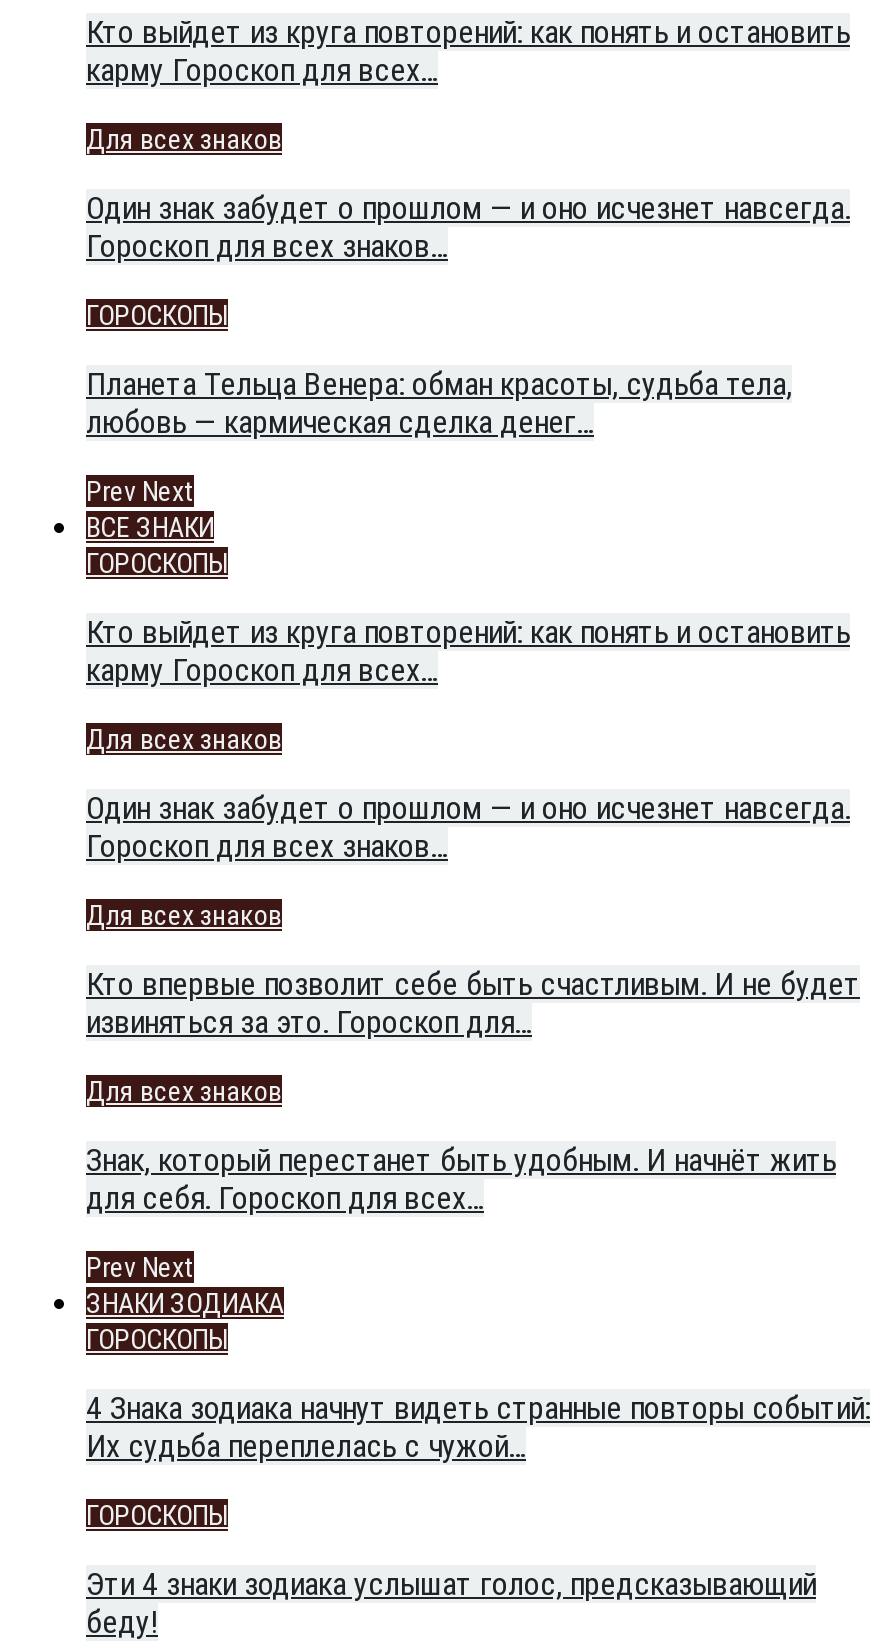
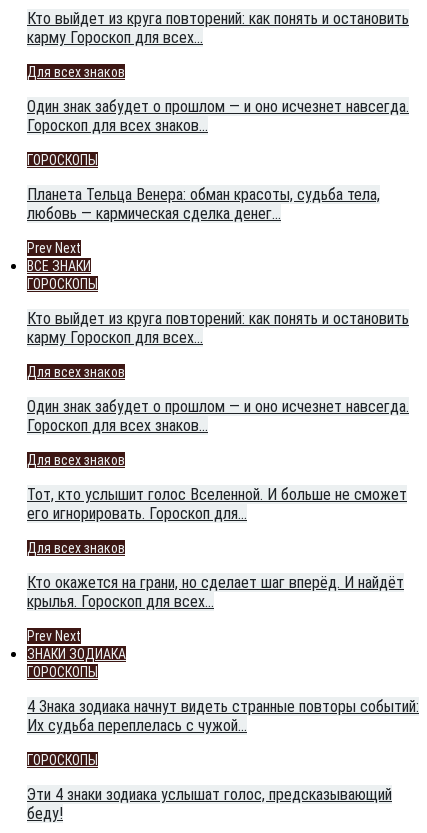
- Кто впервые позволит себе быть счастливым. И не будет
- извиняться за это. Гороскоп для…
+ Тот, кто услышит голос Вселенной. И больше не сможет
+ его игнорировать. Гороскоп для…

- Знак, который перестанет быть удобным. И начнёт жить
- для себя. Гороскоп для всех…
+ Кто окажется на грани, но сделает шаг вперёд. И найдёт
+ крылья. Гороскоп для всех…
